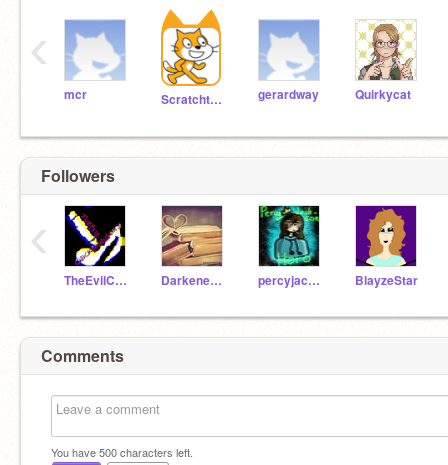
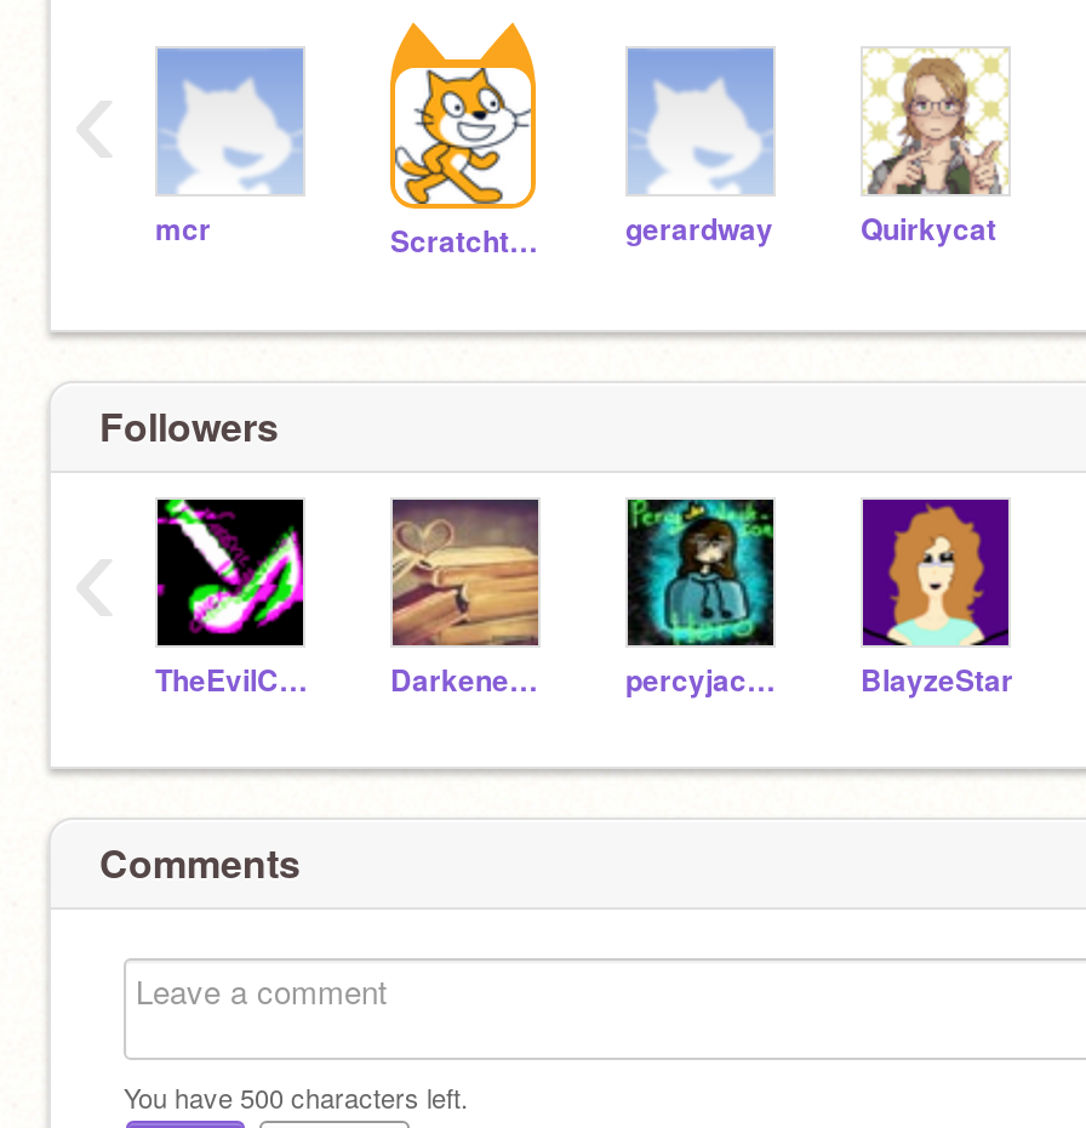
- [image]
+ [image]
